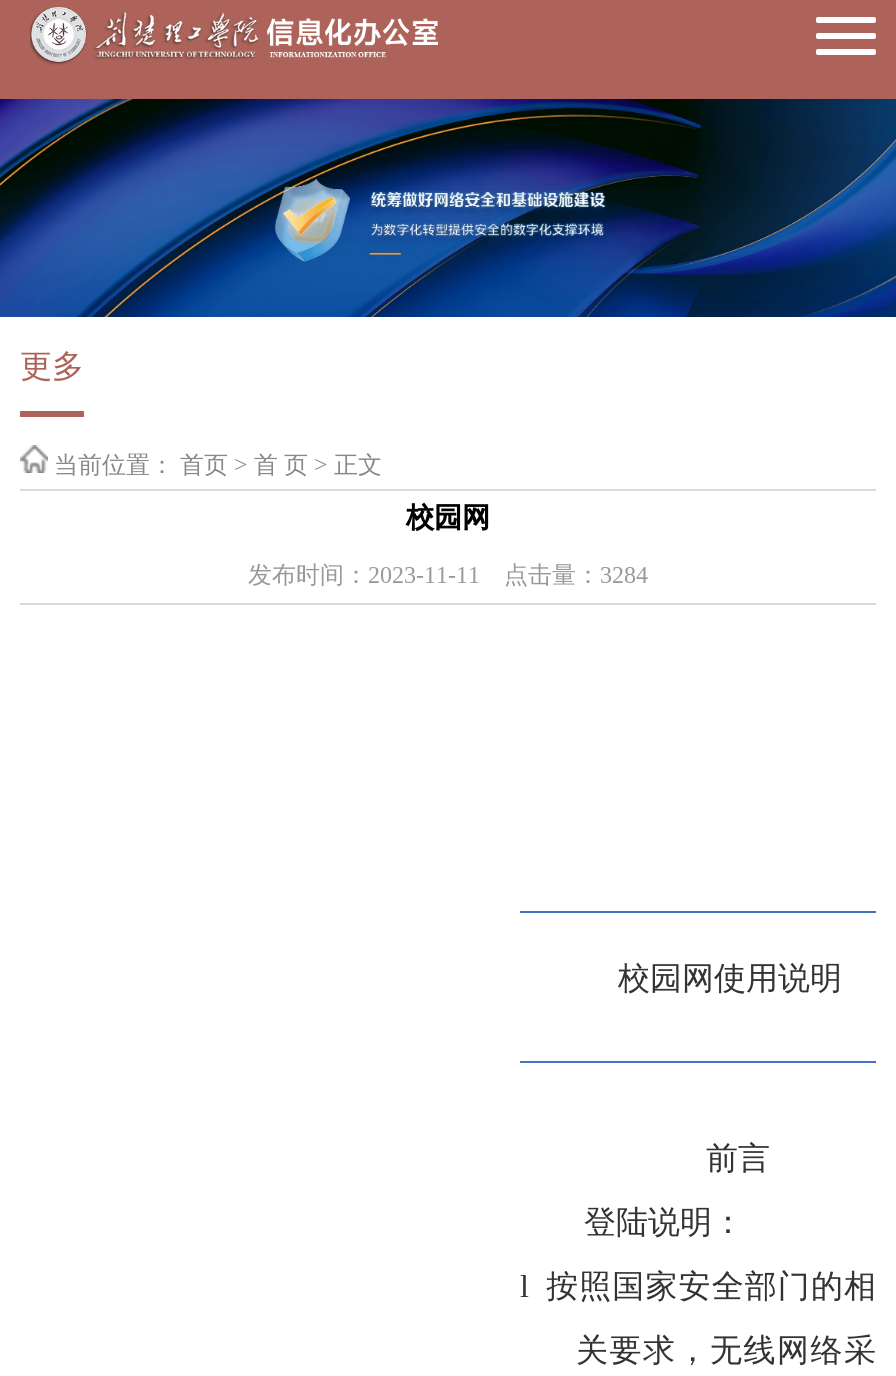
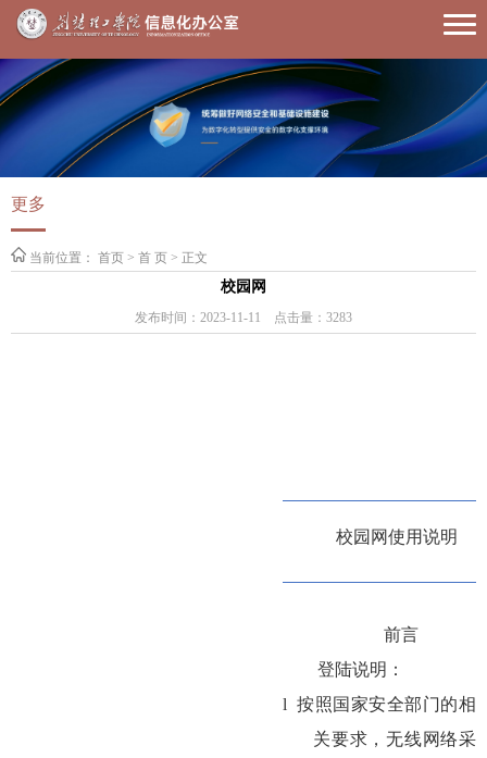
- 发布时间：2023-11-11 点击量：3284
+ 发布时间：2023-11-11 点击量：3283
